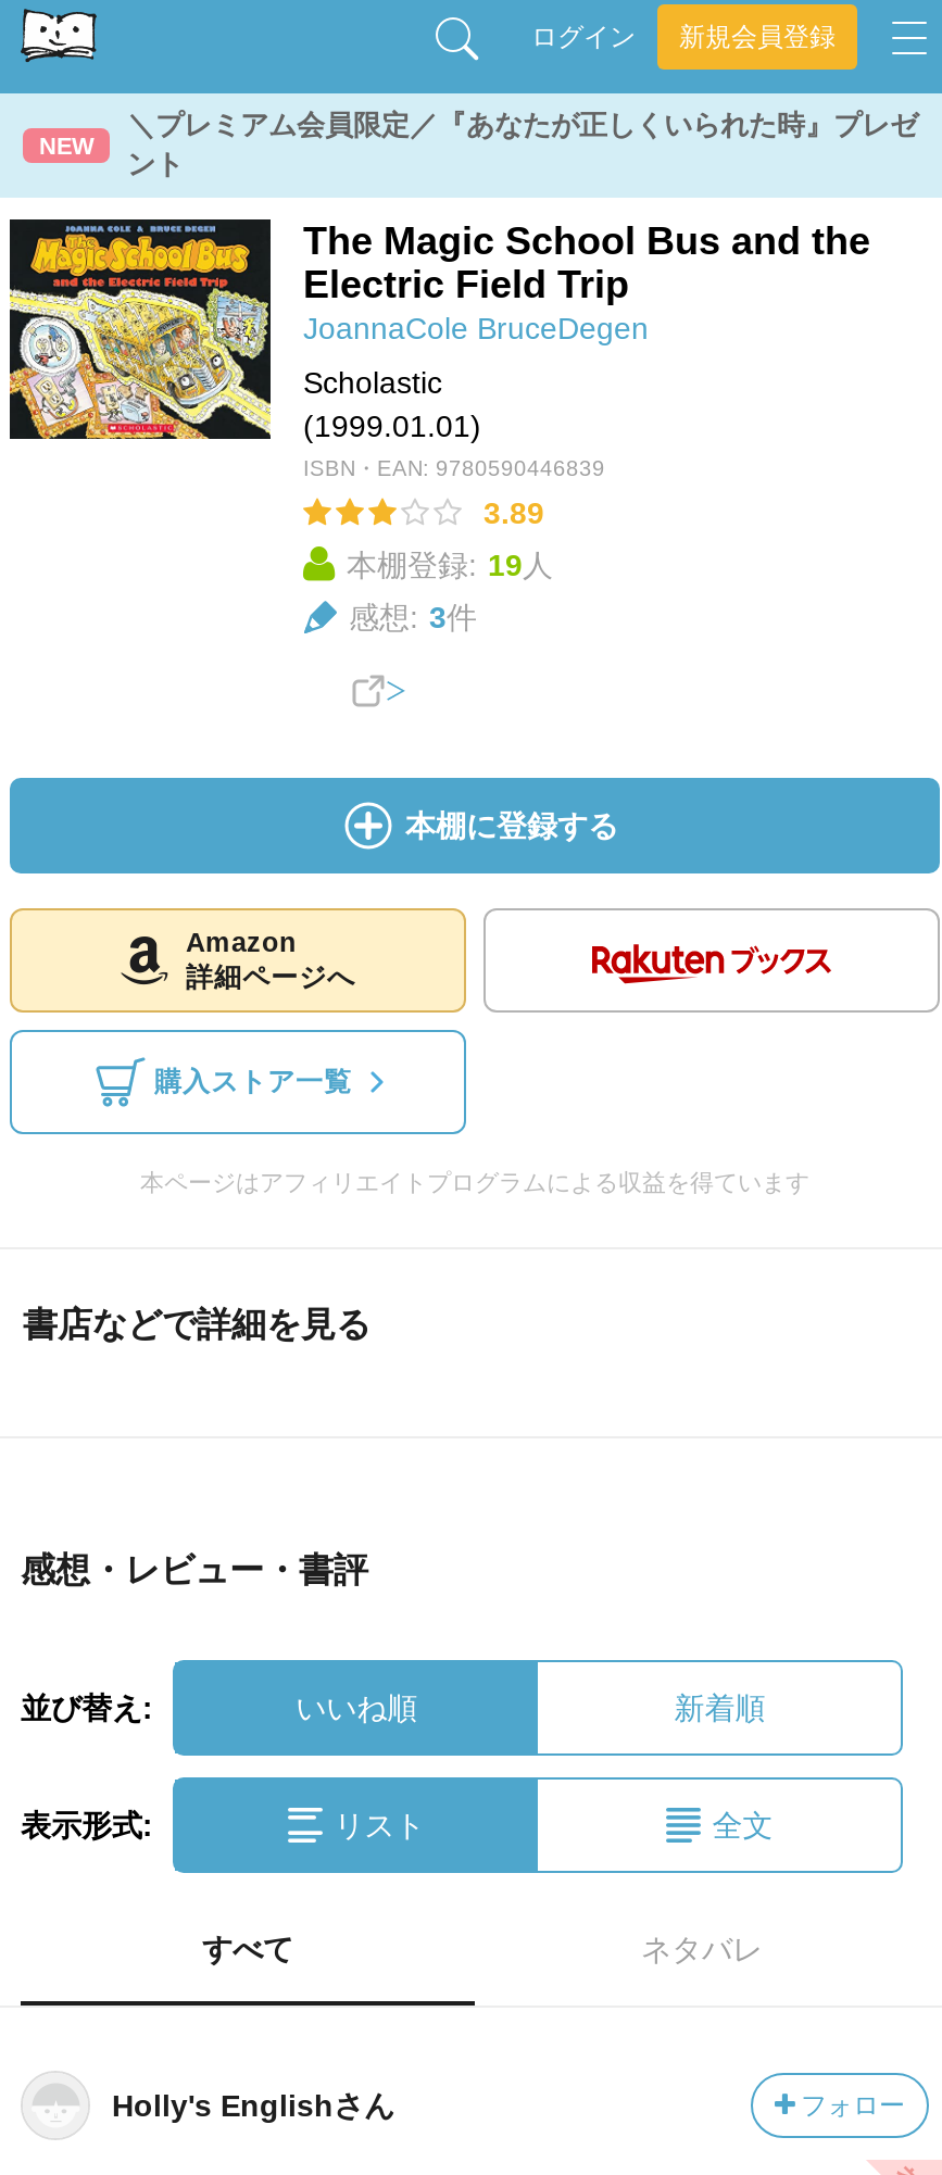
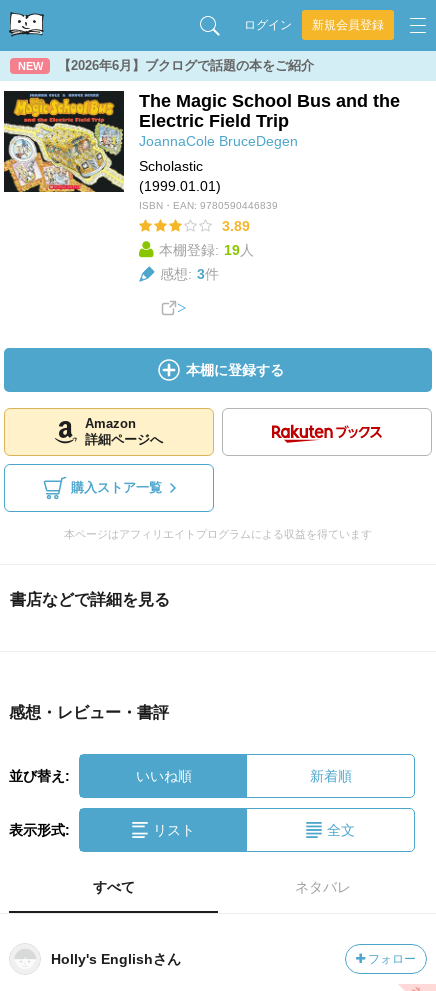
- ＼プレミアム会員限定／『あなたが正しくいられた時』プレゼ
- ント
+ 【2026年6月】ブクログで話題の本をご紹介
